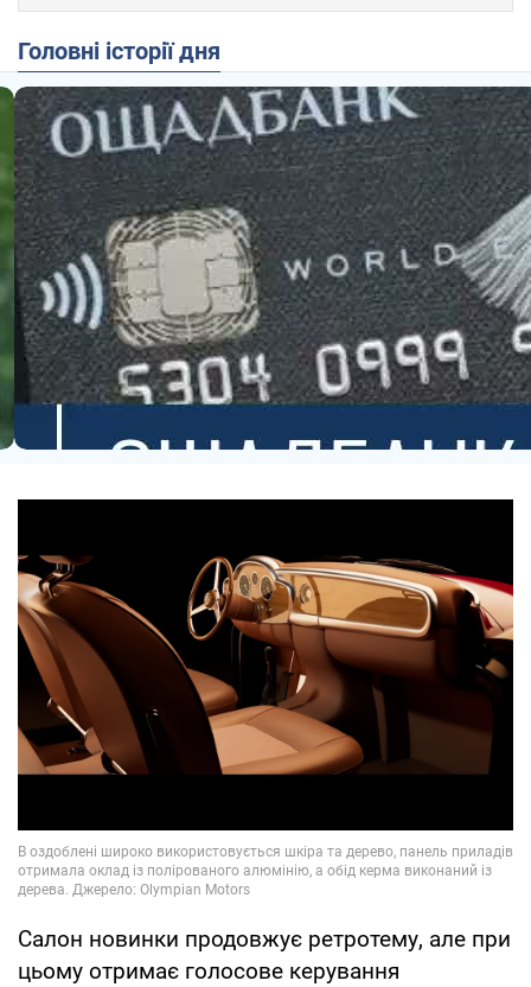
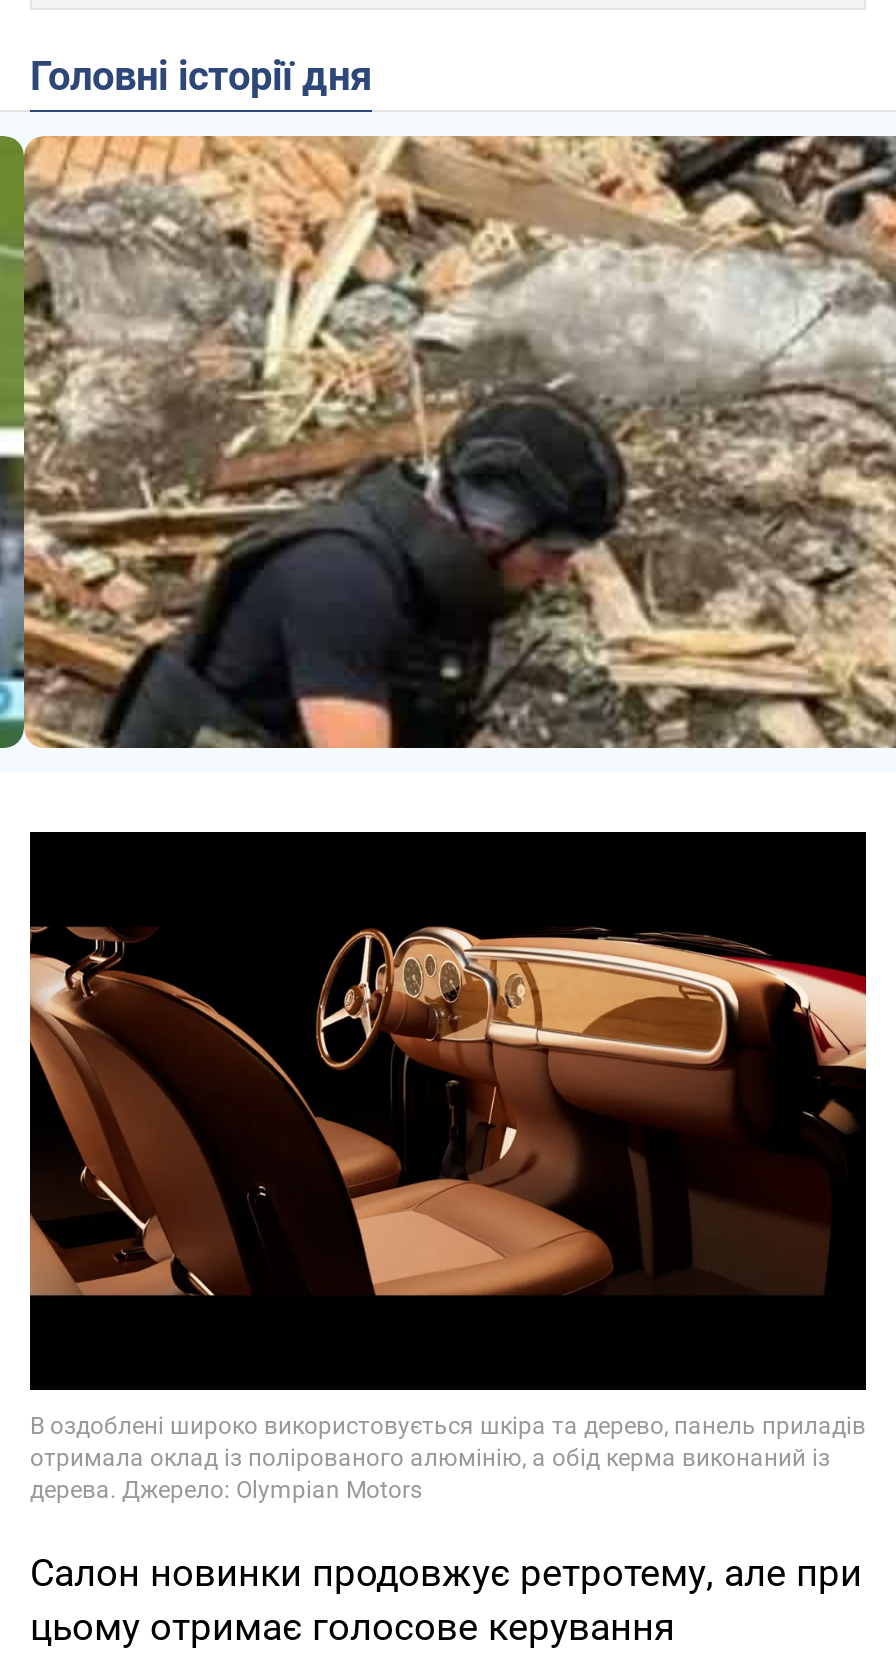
- [image]
+ [image]
